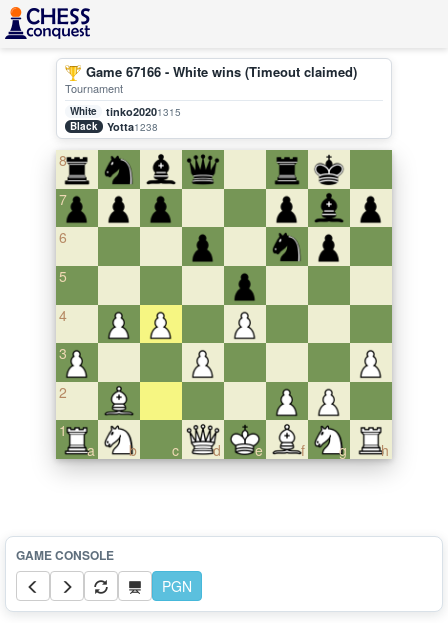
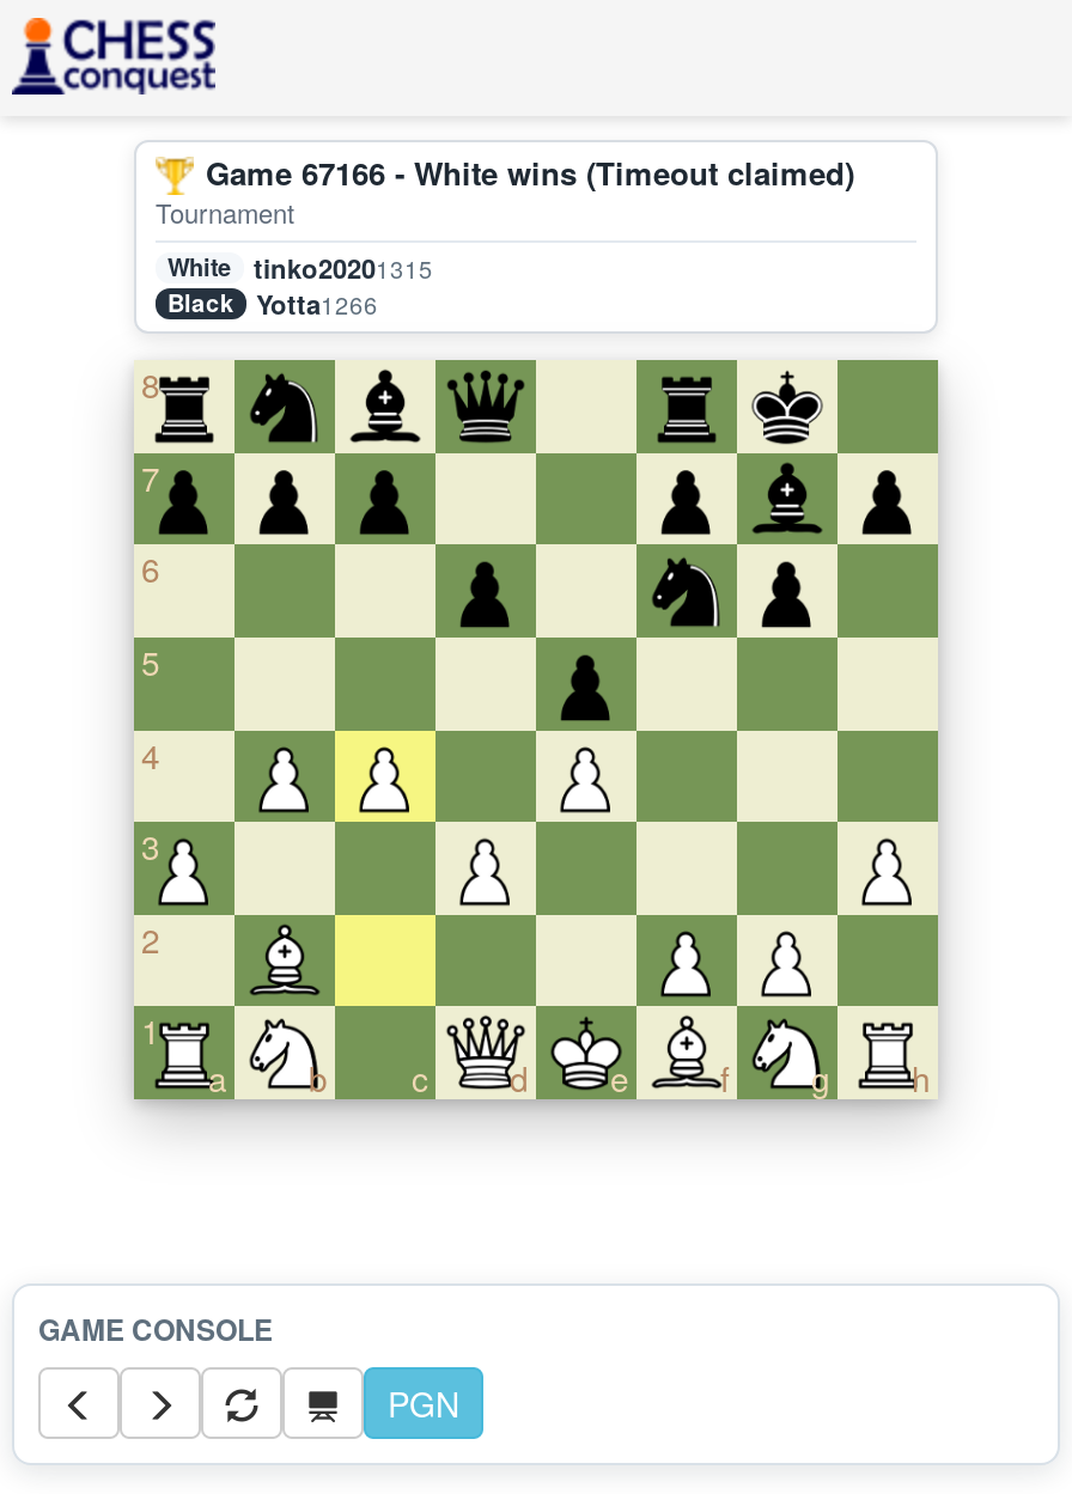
- Black Yotta1238
+ Black Yotta1266
